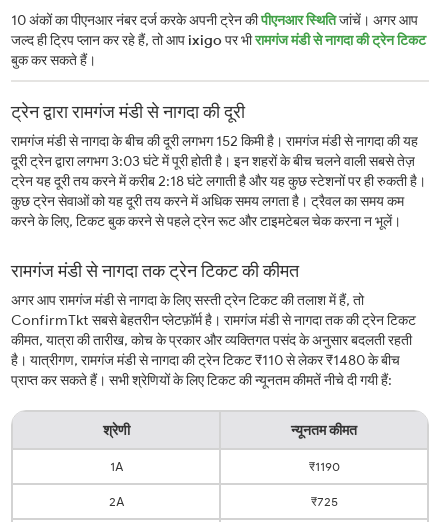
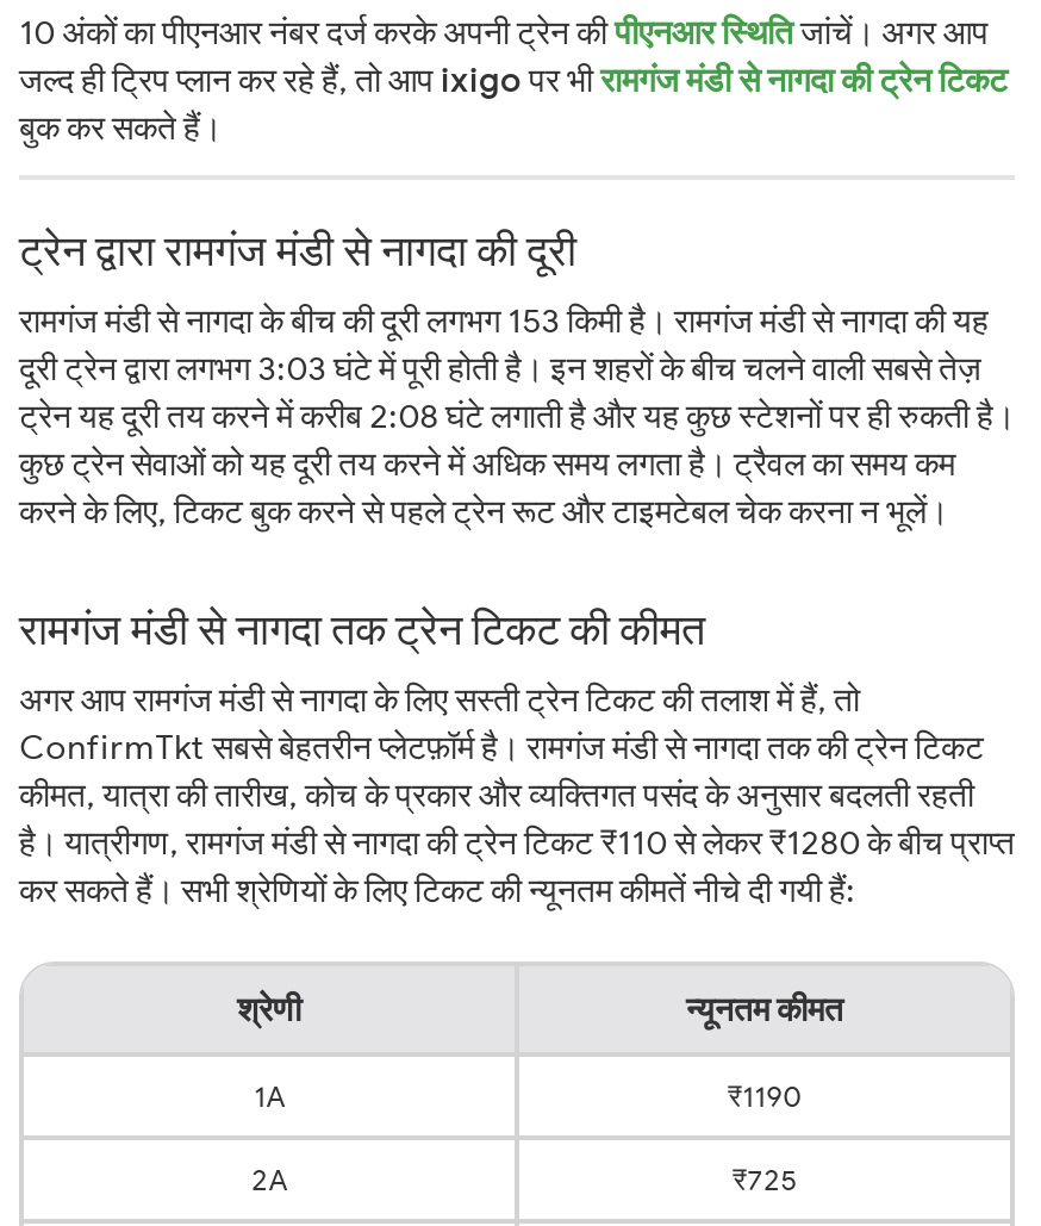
- रामगंज मंडी से नागदा के बीच की दूरी लगभग 152 किमी है। रामगंज मंडी से नागदा की यह
+ रामगंज मंडी से नागदा के बीच की दूरी लगभग 153 किमी है। रामगंज मंडी से नागदा की यह

- ट्रेन यह दूरी तय करने में करीब 2:18 घंटे लगाती है और यह कुछ स्टेशनों पर ही रुकती है।
+ ट्रेन यह दूरी तय करने में करीब 2:08 घंटे लगाती है और यह कुछ स्टेशनों पर ही रुकती है।

- है। यात्रीगण, रामगंज मंडी से नागदा की ट्रेन टिकट ₹110 से लेकर ₹1480 के बीच
- प्राप्त कर सकते हैं। सभी श्रेणियों के लिए टिकट की न्यूनतम कीमतें नीचे दी गयी हैं:
+ है। यात्रीगण, रामगंज मंडी से नागदा की ट्रेन टिकट ₹110 से लेकर ₹1280 के बीच प्राप्त
+ कर सकते हैं। सभी श्रेणियों के लिए टिकट की न्यूनतम कीमतें नीचे दी गयी हैं:
